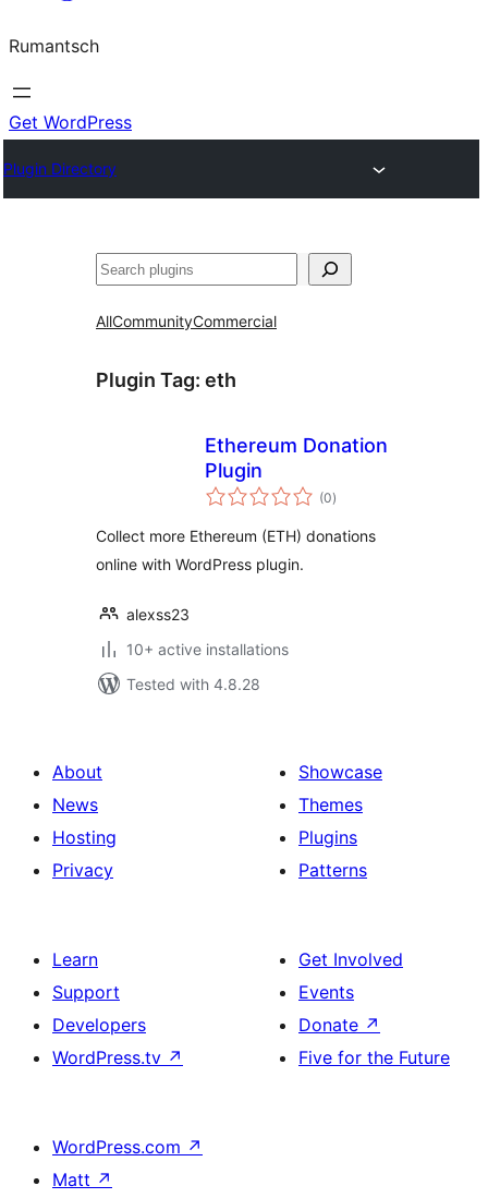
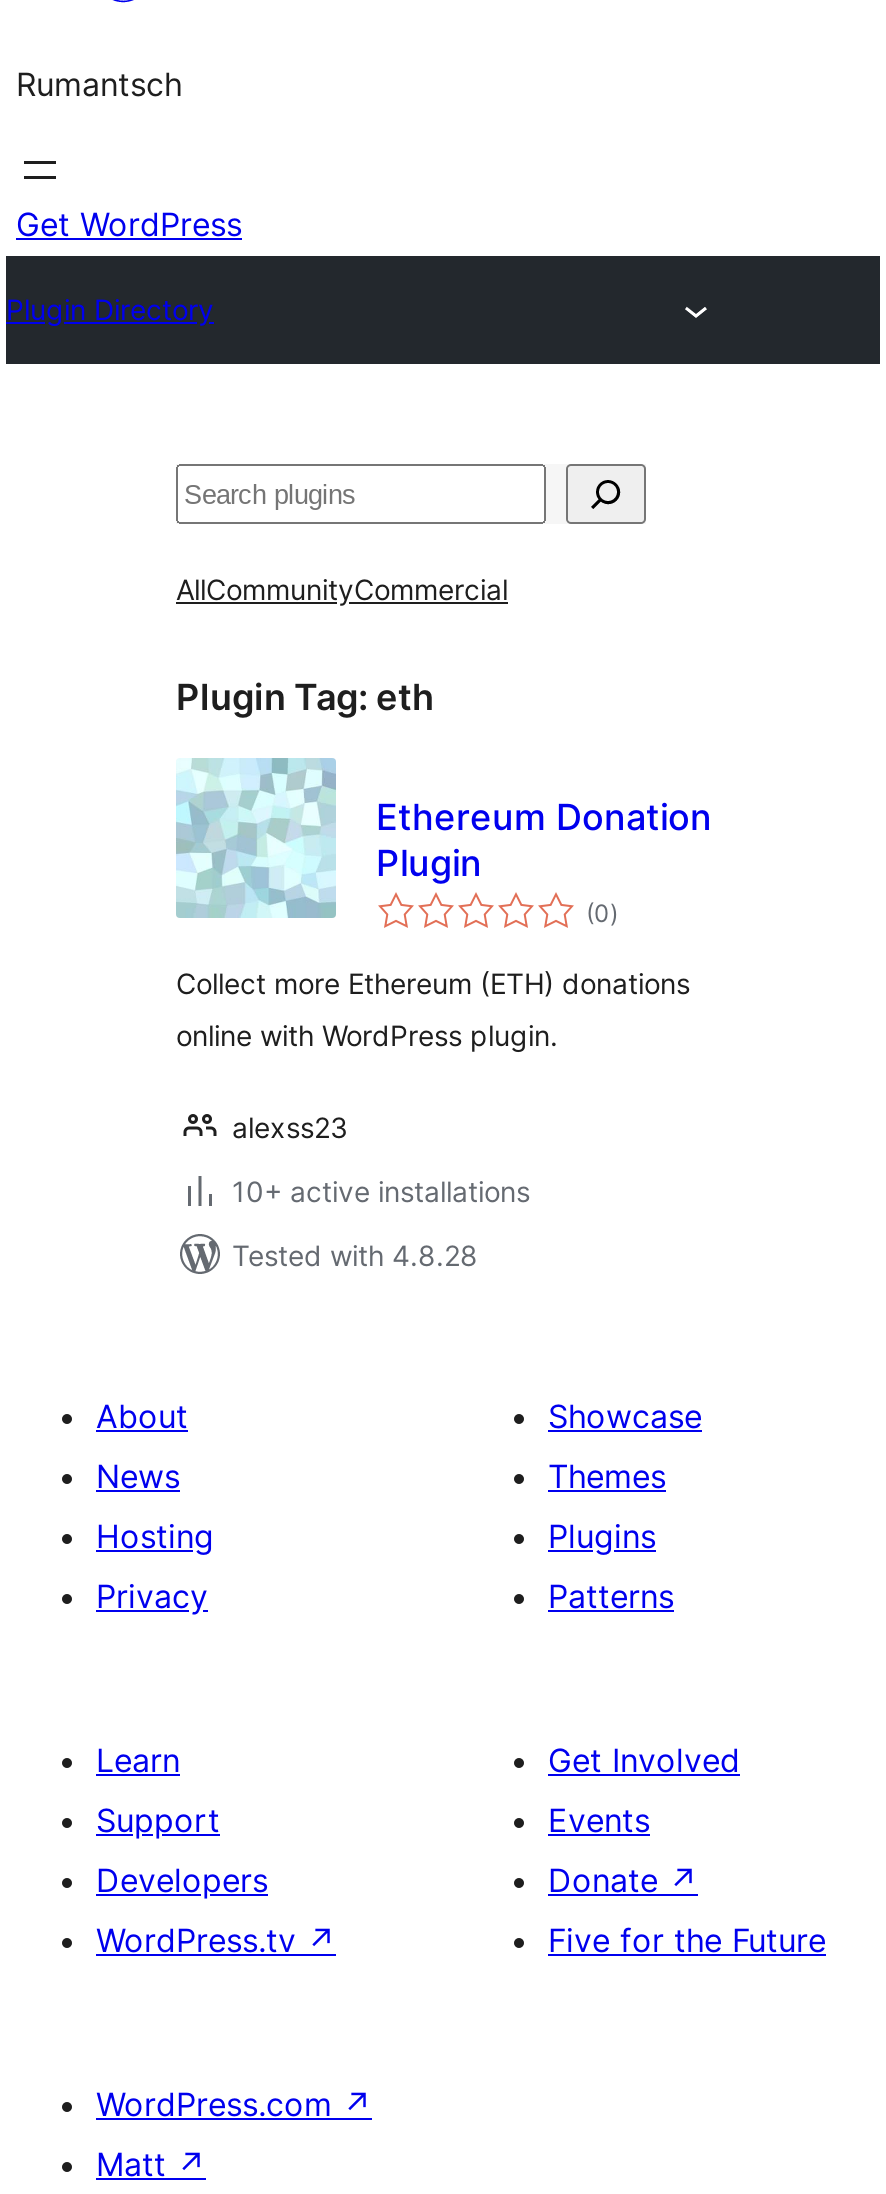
+ [image]
